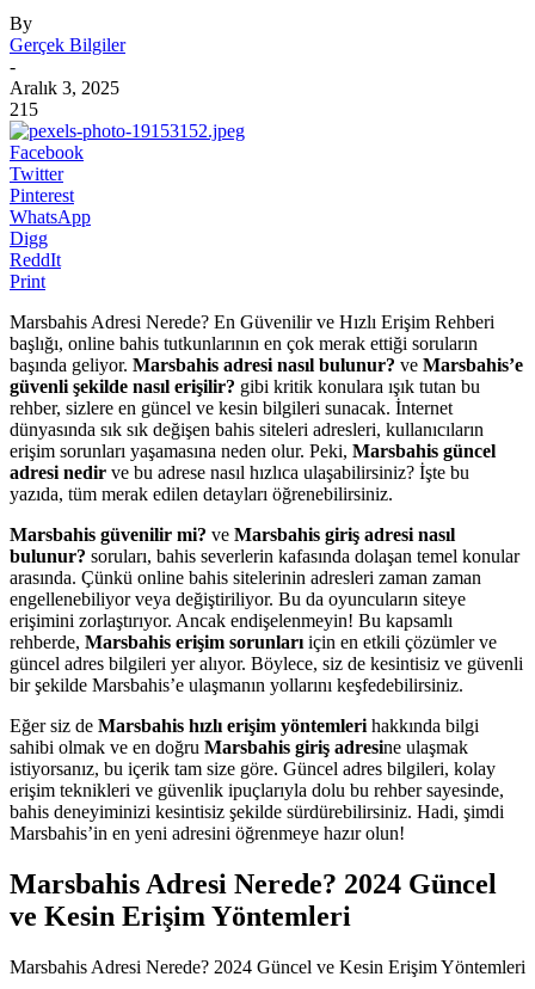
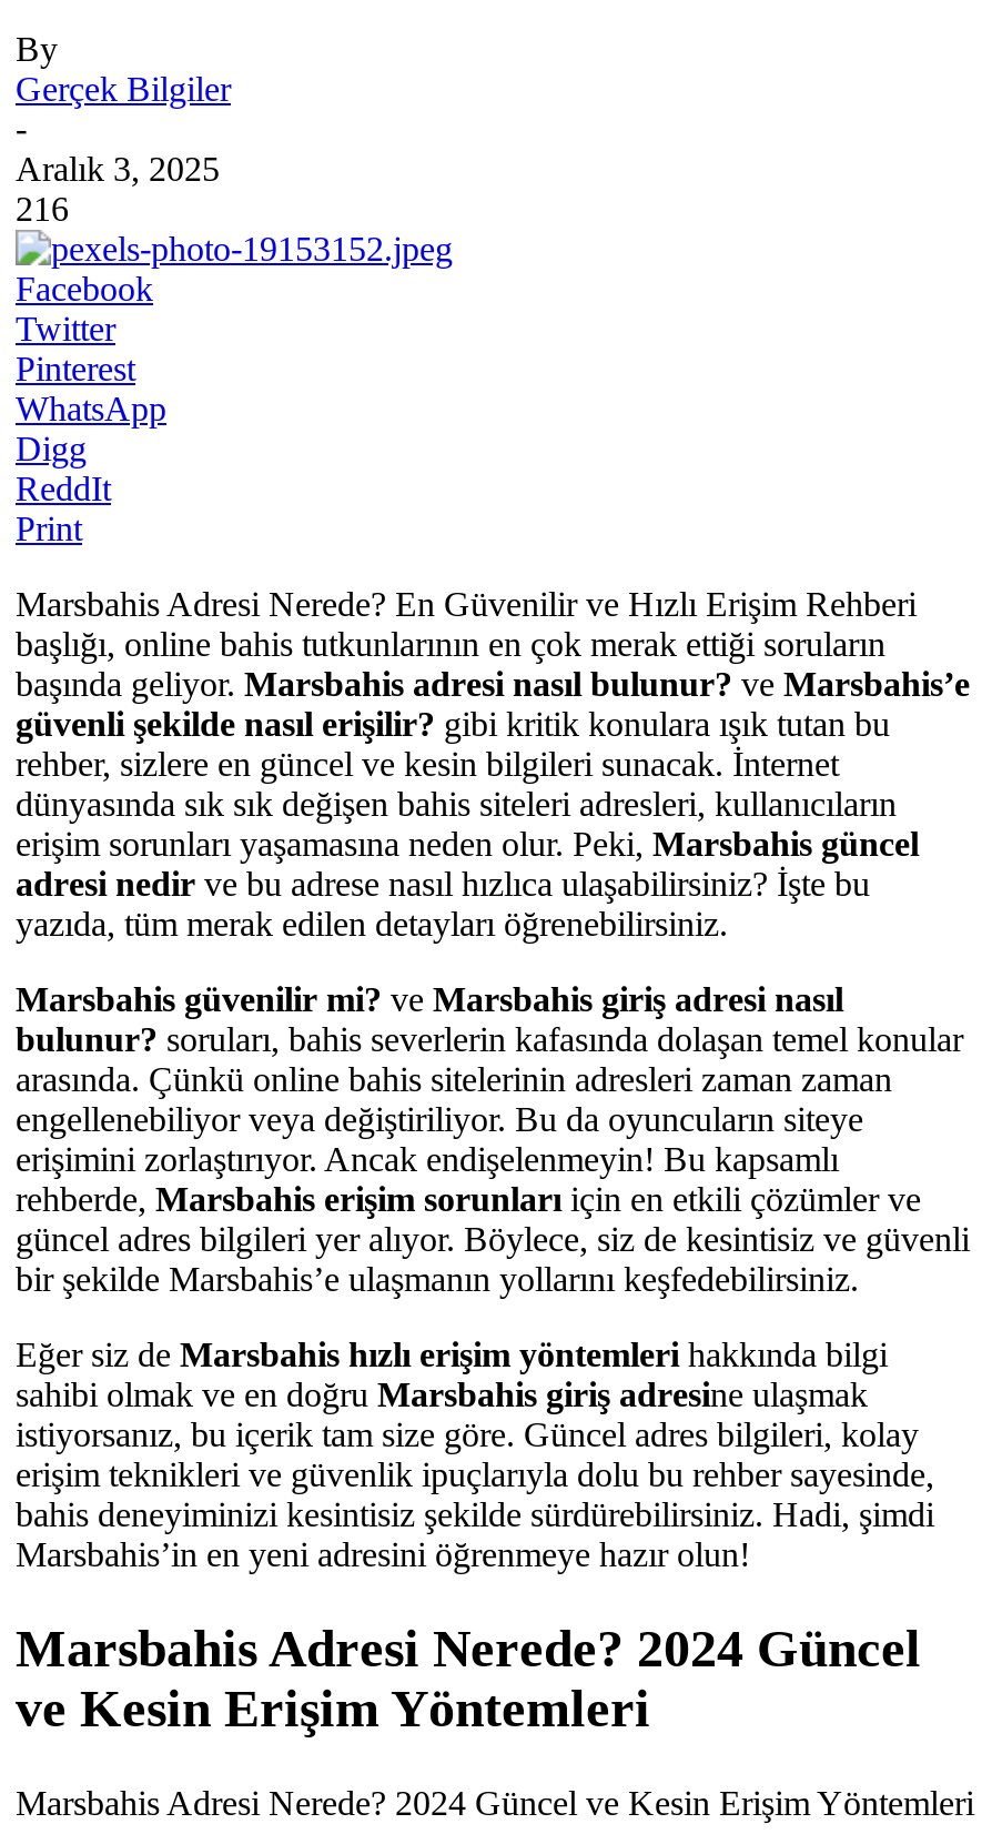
- 215
+ 216
